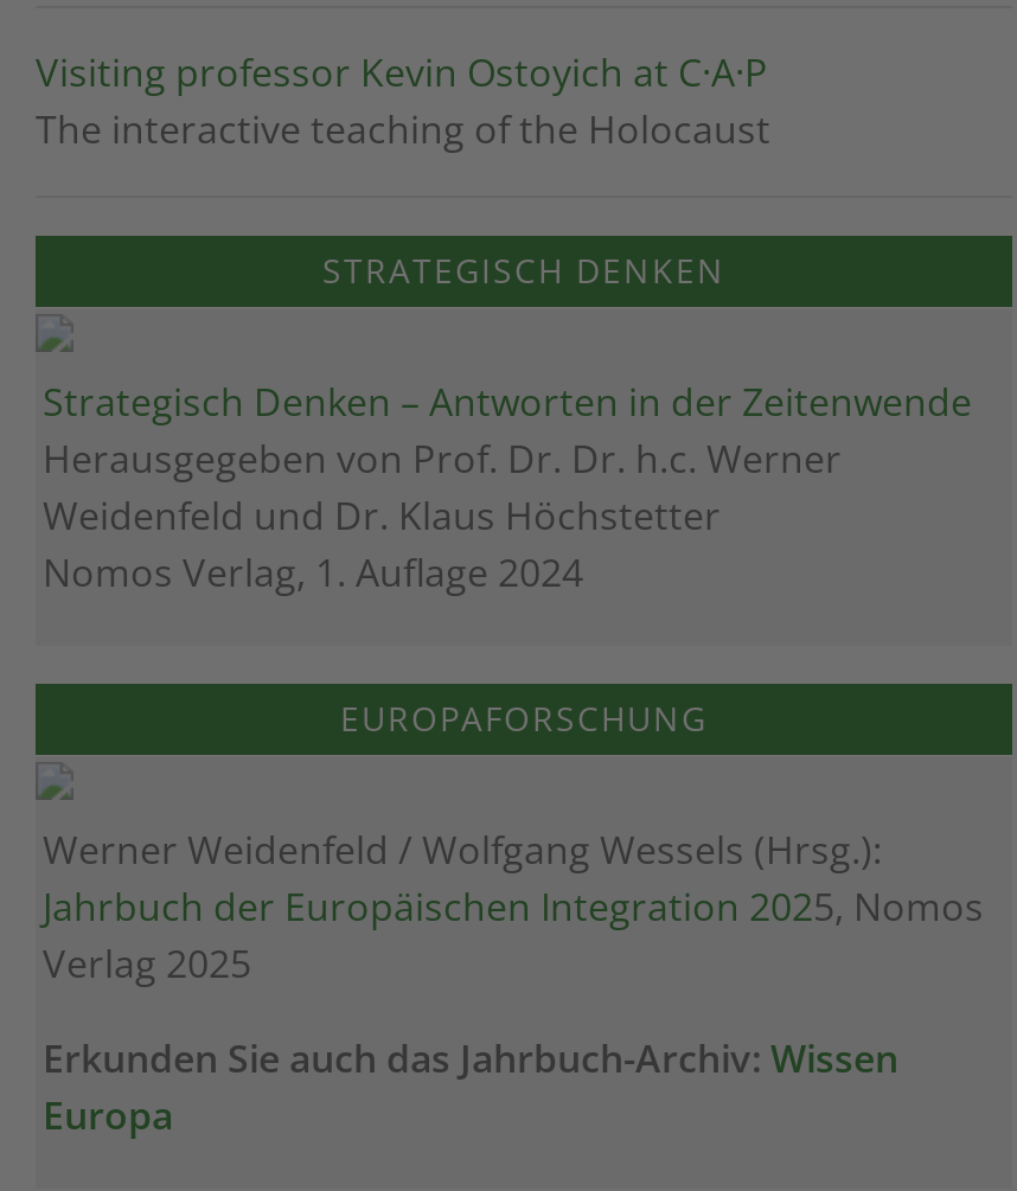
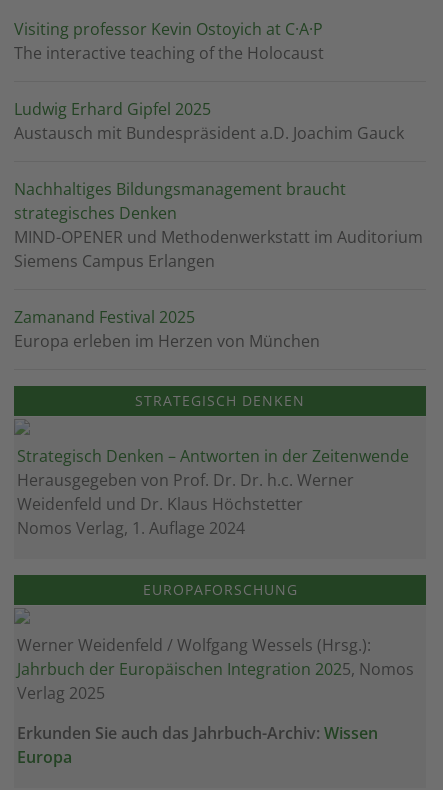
+ Ludwig Erhard Gipfel 2025
+ Austausch mit Bundespräsident a.D. Joachim Gauck
+ Nachhaltiges Bildungsmanagement braucht
+ strategisches Denken
+ MIND-OPENER und Methodenwerkstatt im Auditorium
+ Siemens Campus Erlangen
+ Zamanand Festival 2025
+ Europa erleben im Herzen von München
